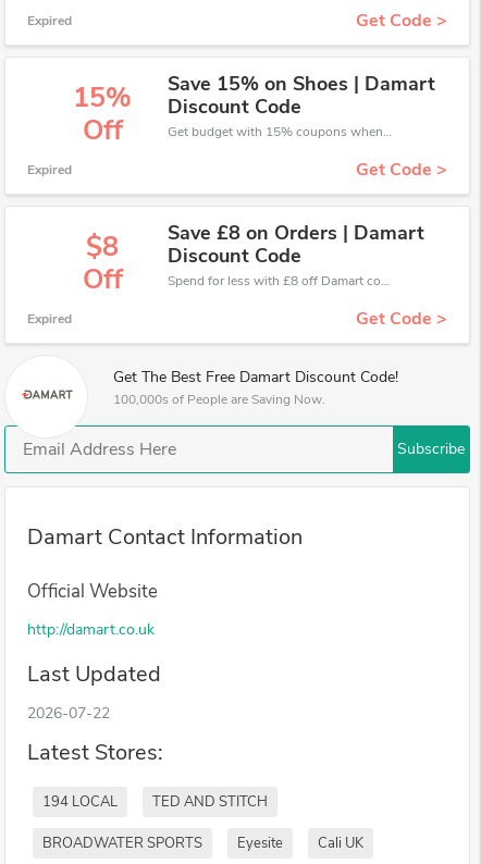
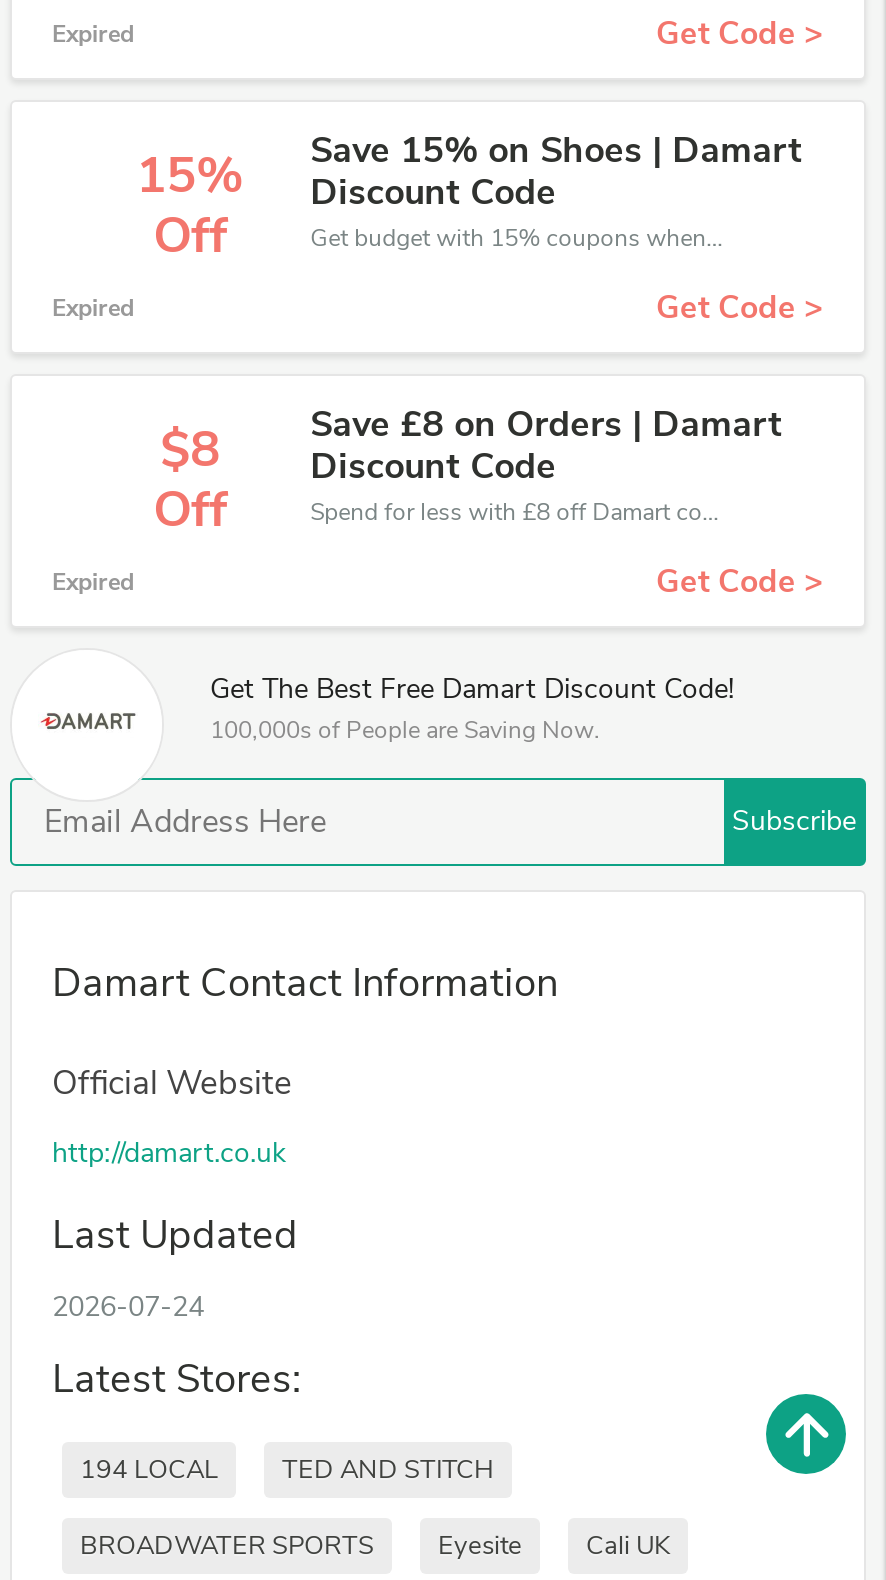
- 2026-07-22
+ 2026-07-24

+ [image]
